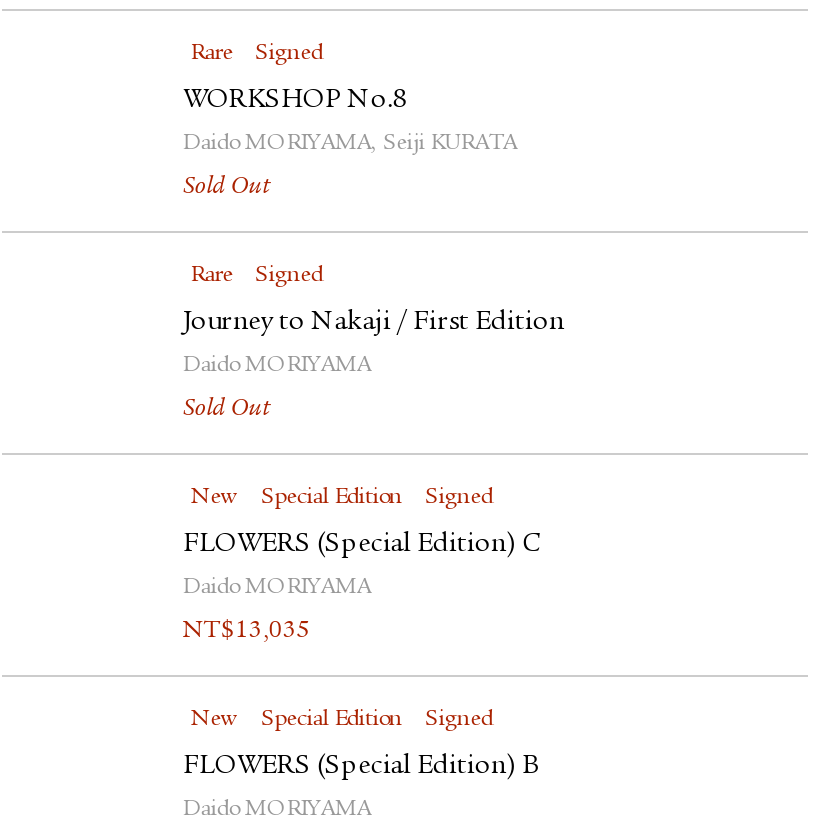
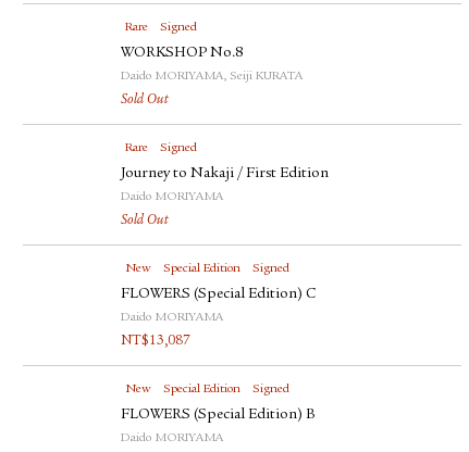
- NT$13,035
+ NT$13,087
